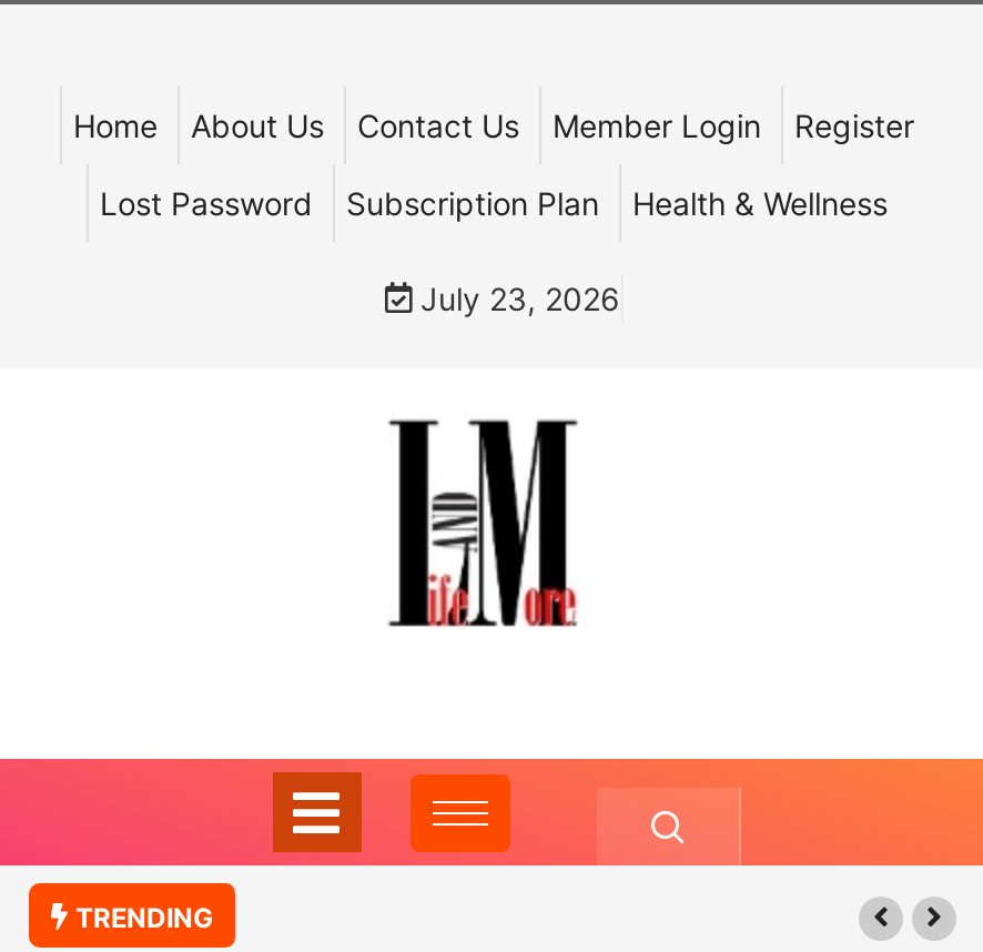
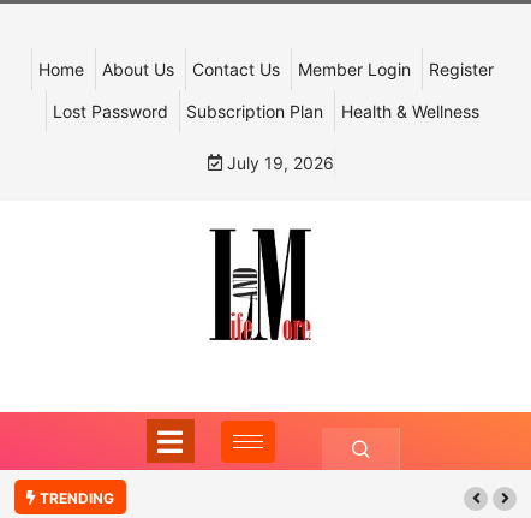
- July 23, 2026
+ July 19, 2026
